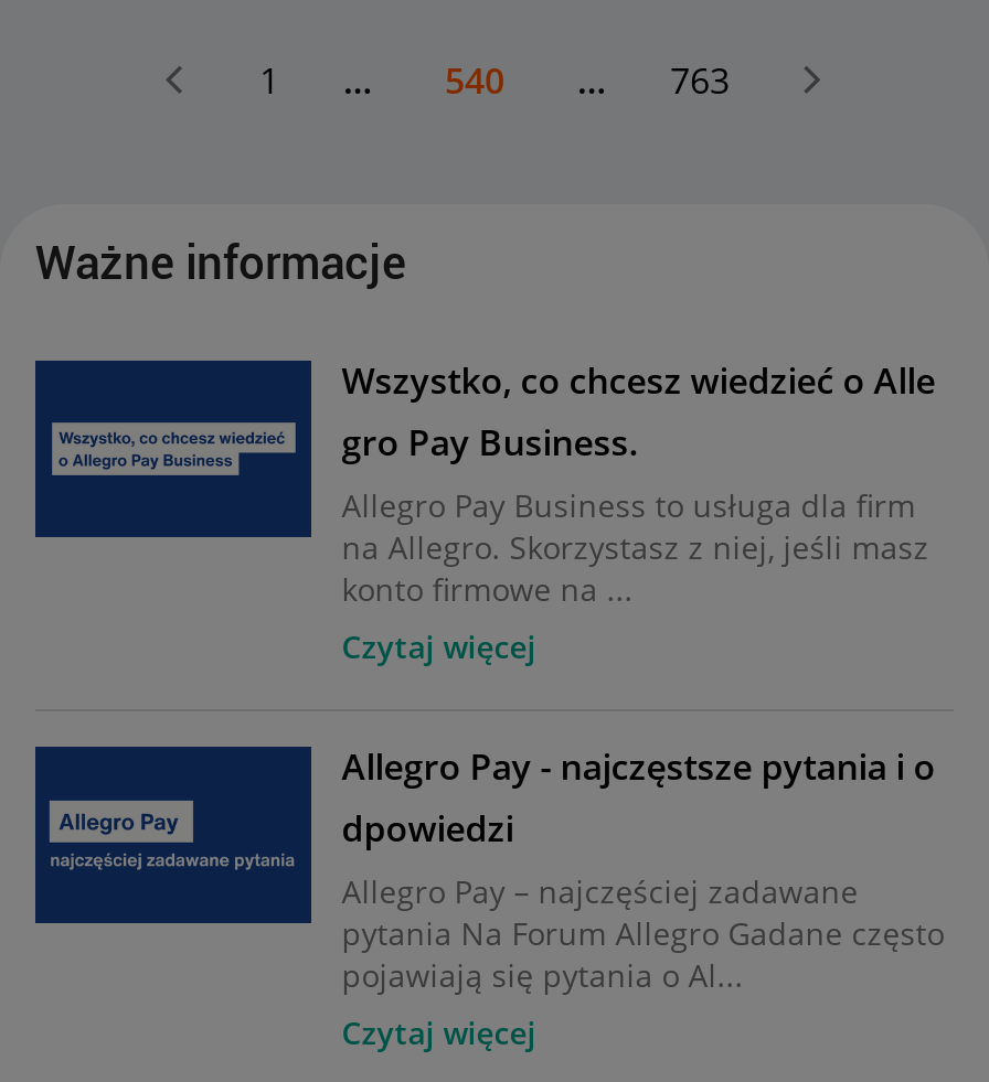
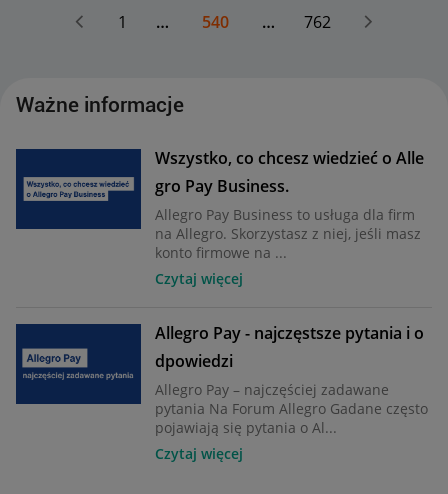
- 763
+ 762
